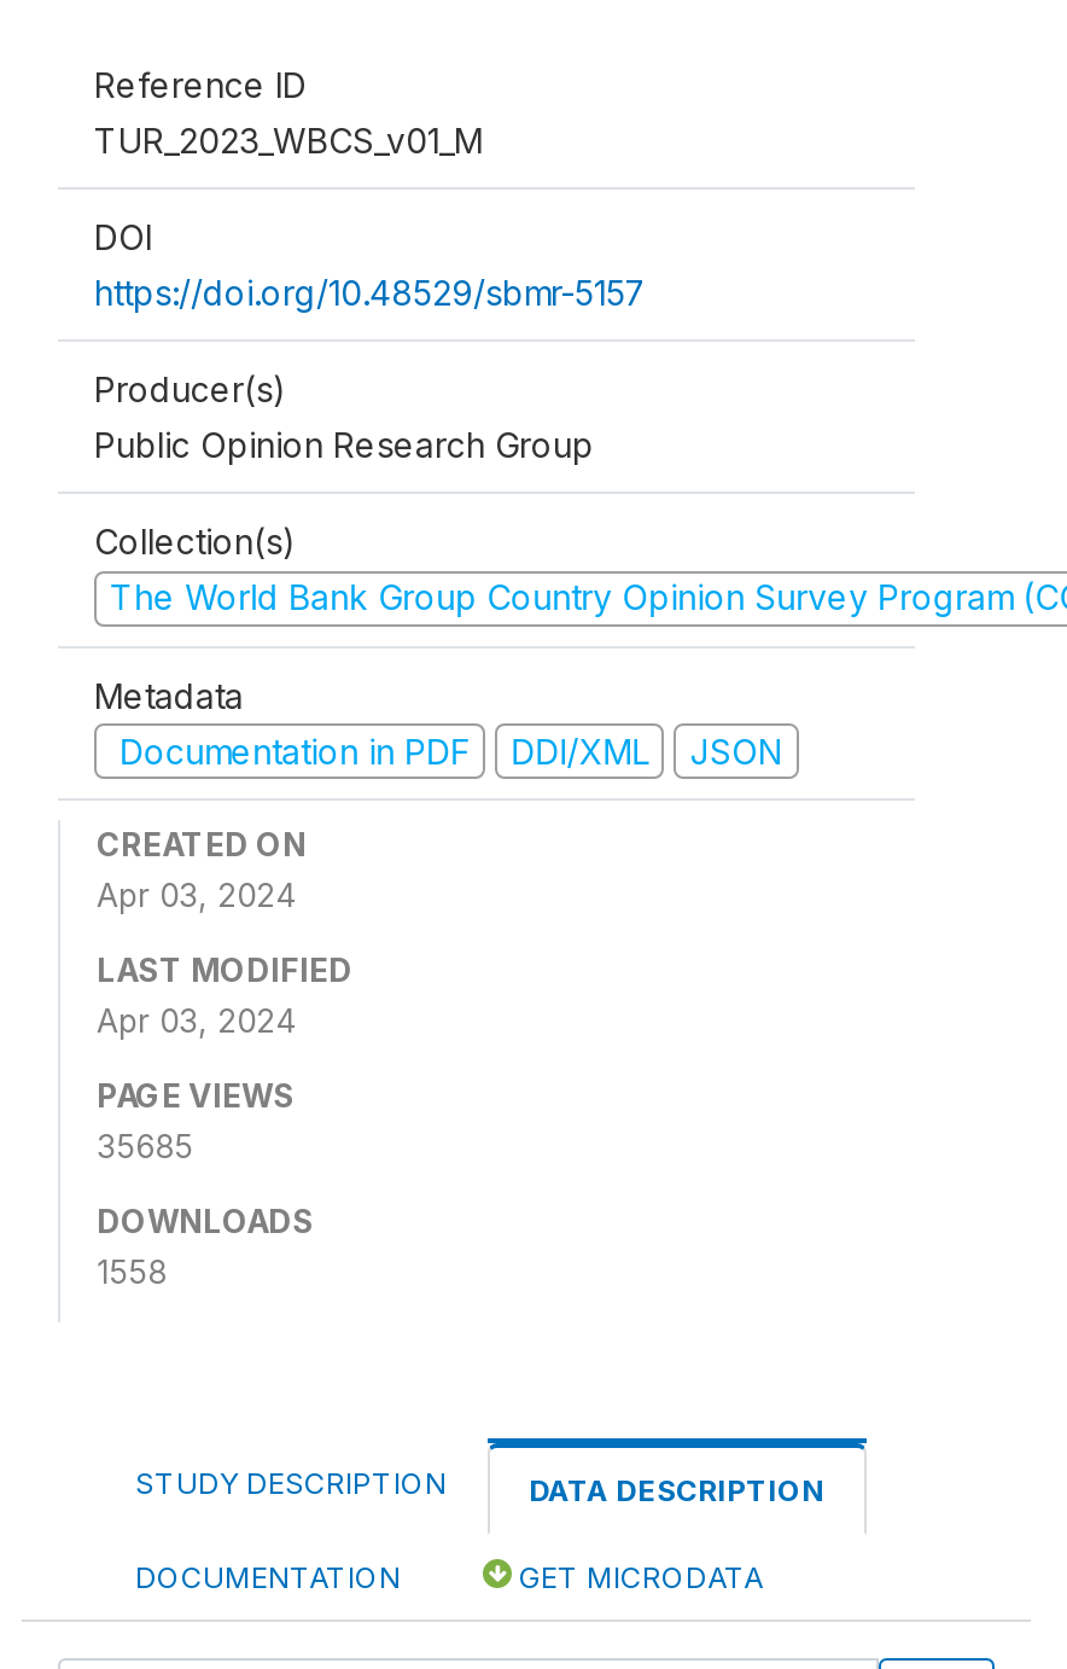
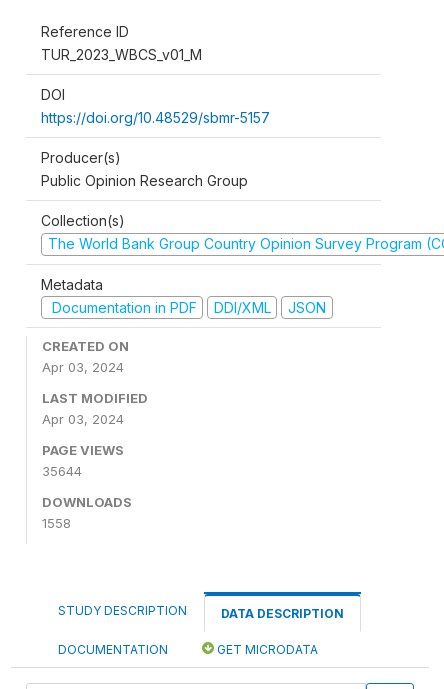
- 35685
+ 35644
